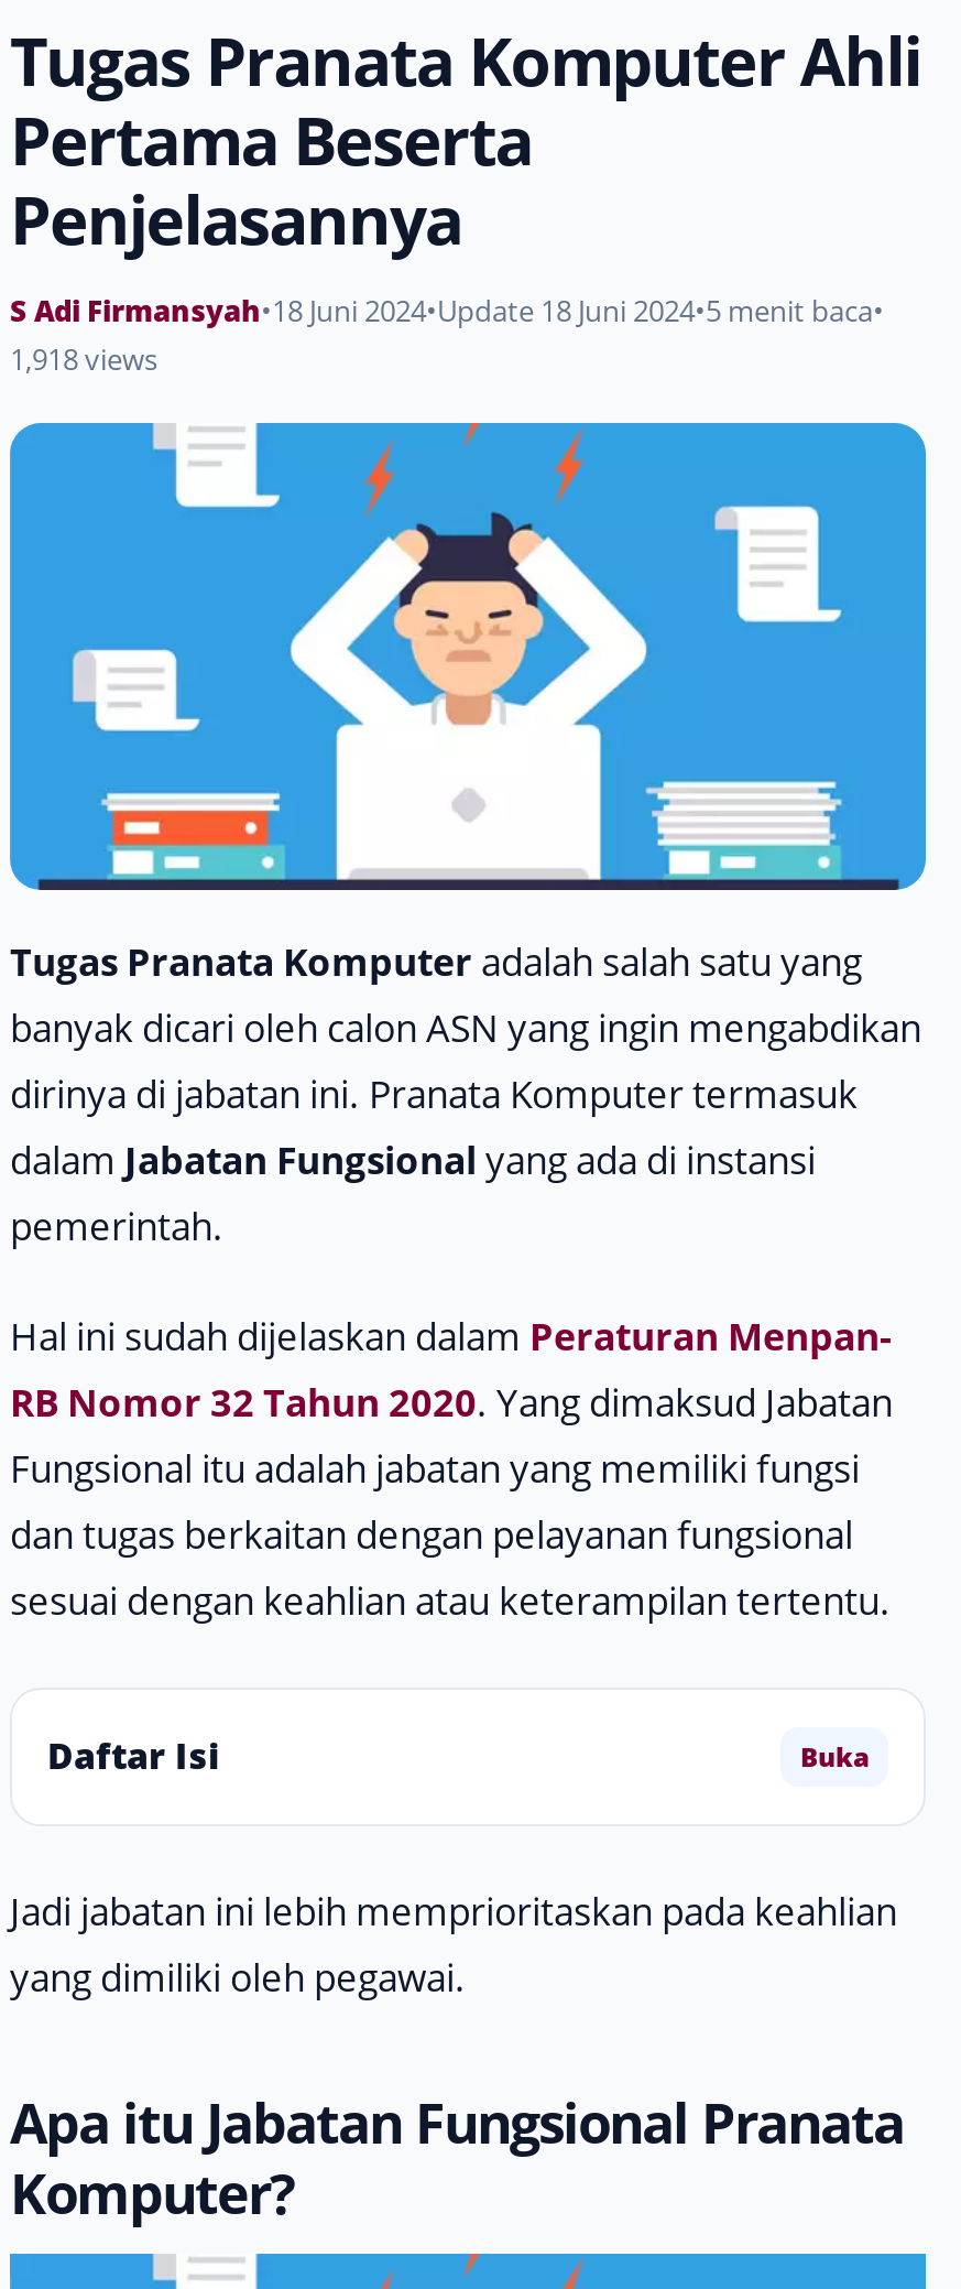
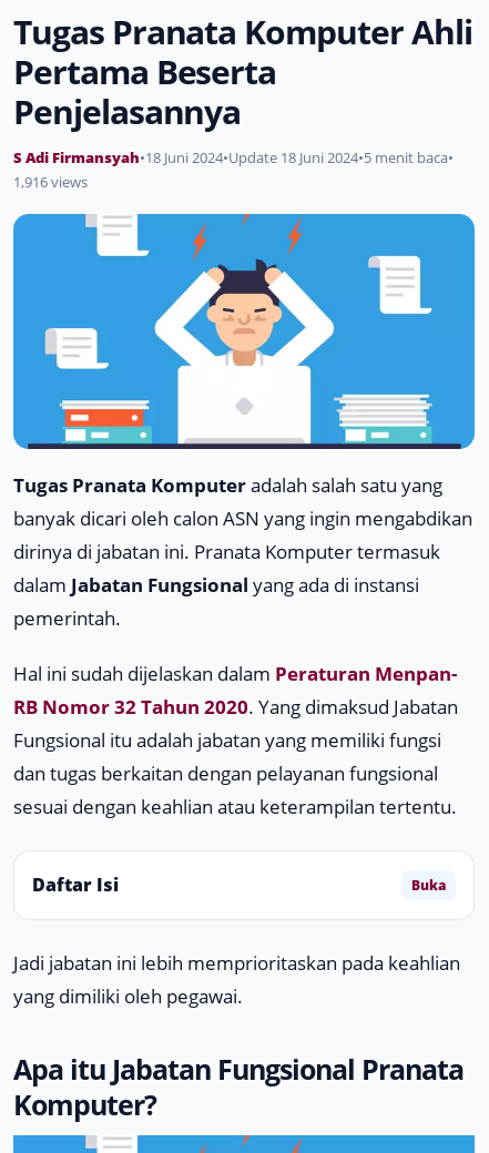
- 1,918 views
+ 1,916 views
